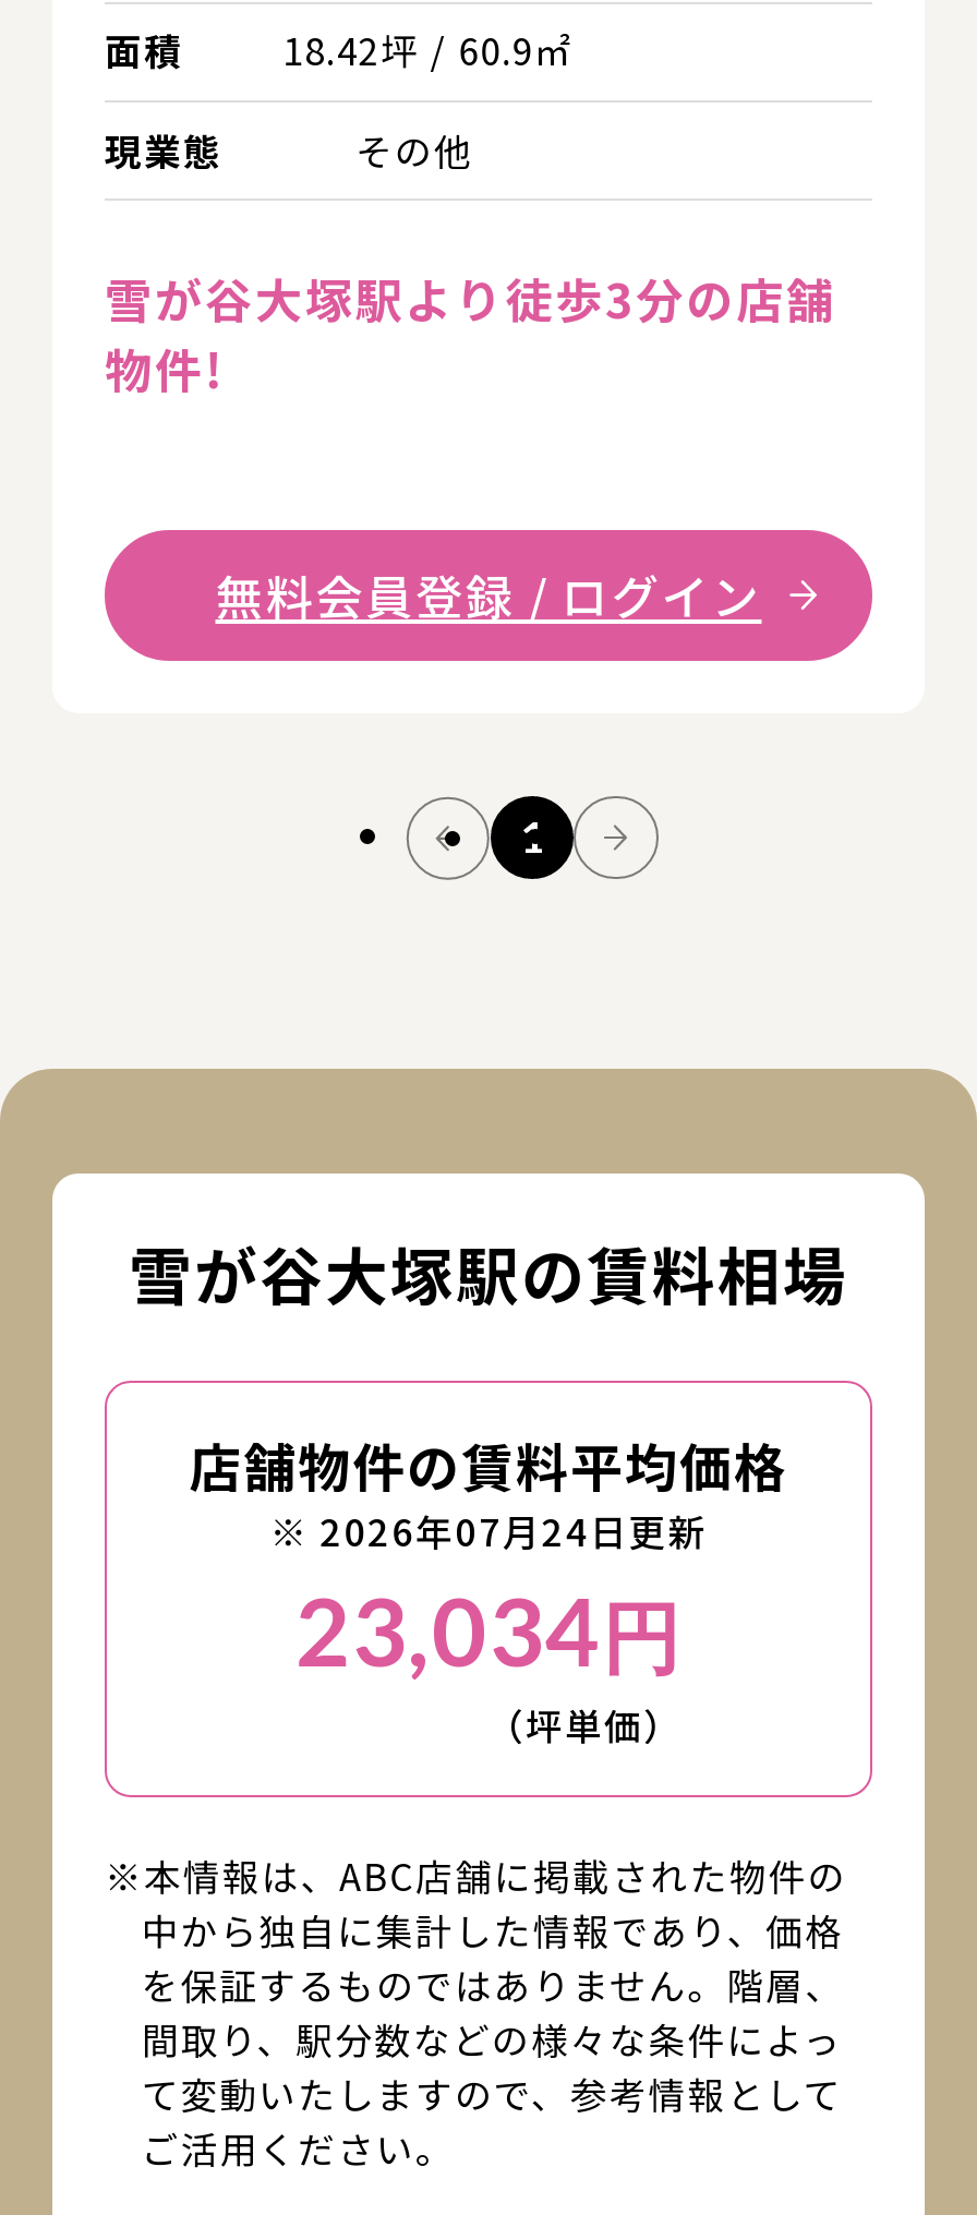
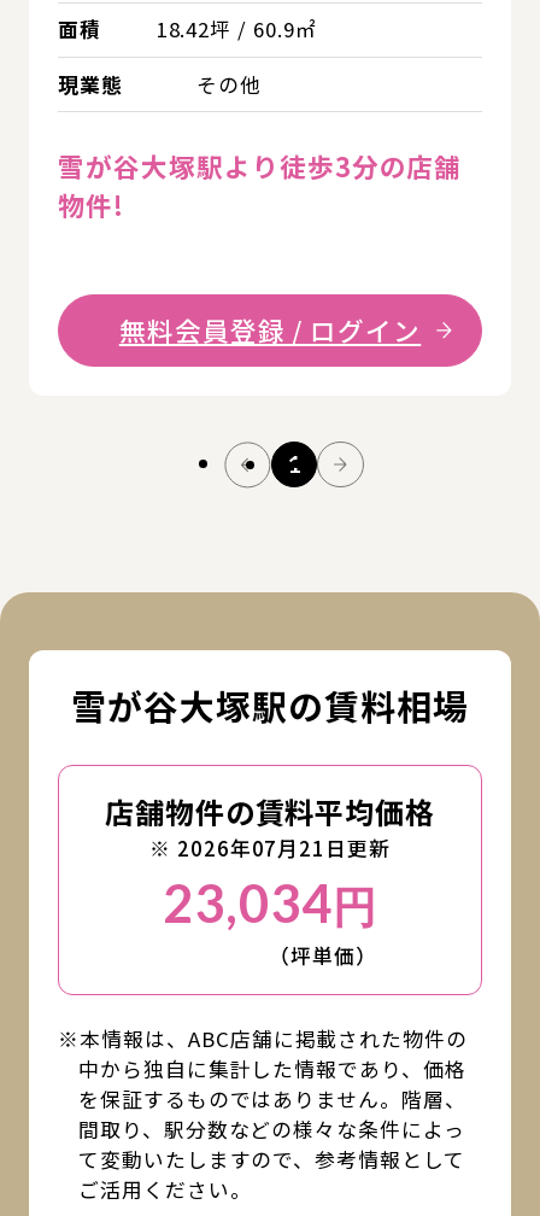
- ※ 2026年07月24日更新
+ ※ 2026年07月21日更新
